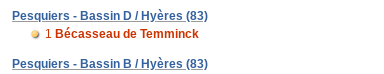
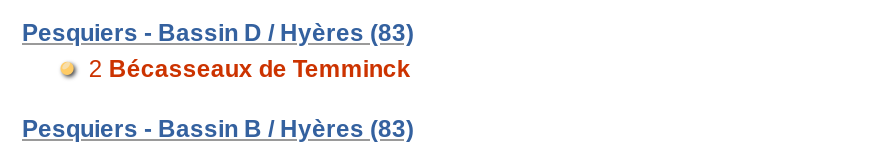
- 1 Bécasseau de Temminck
+ 2 Bécasseaux de Temminck
